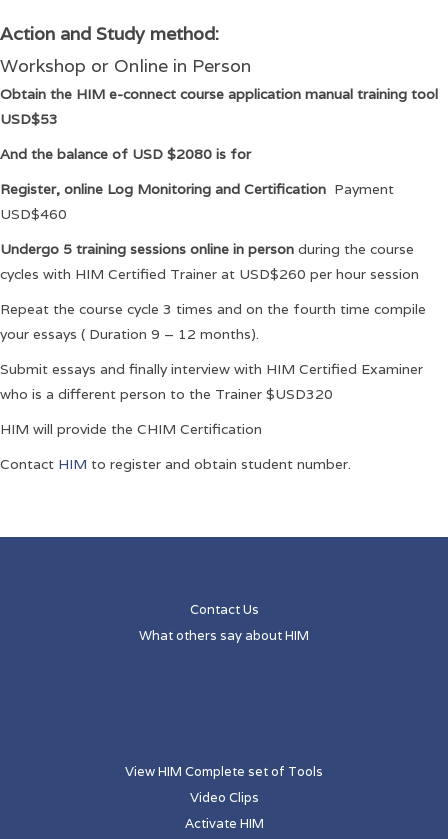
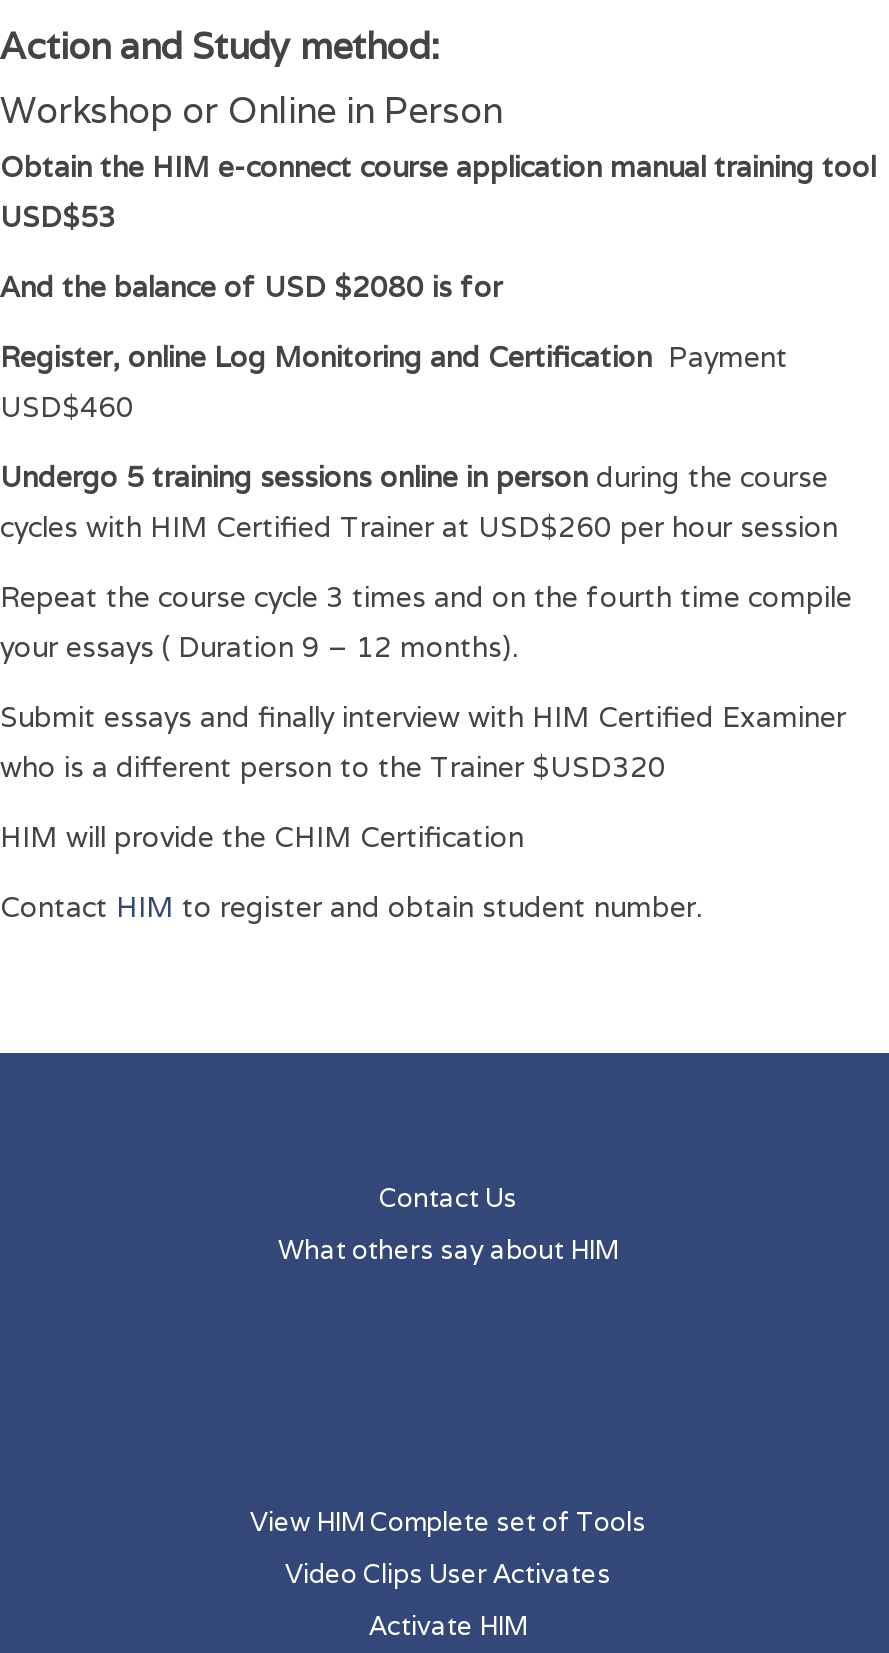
- Video Clips
+ Video Clips User Activates
